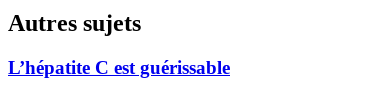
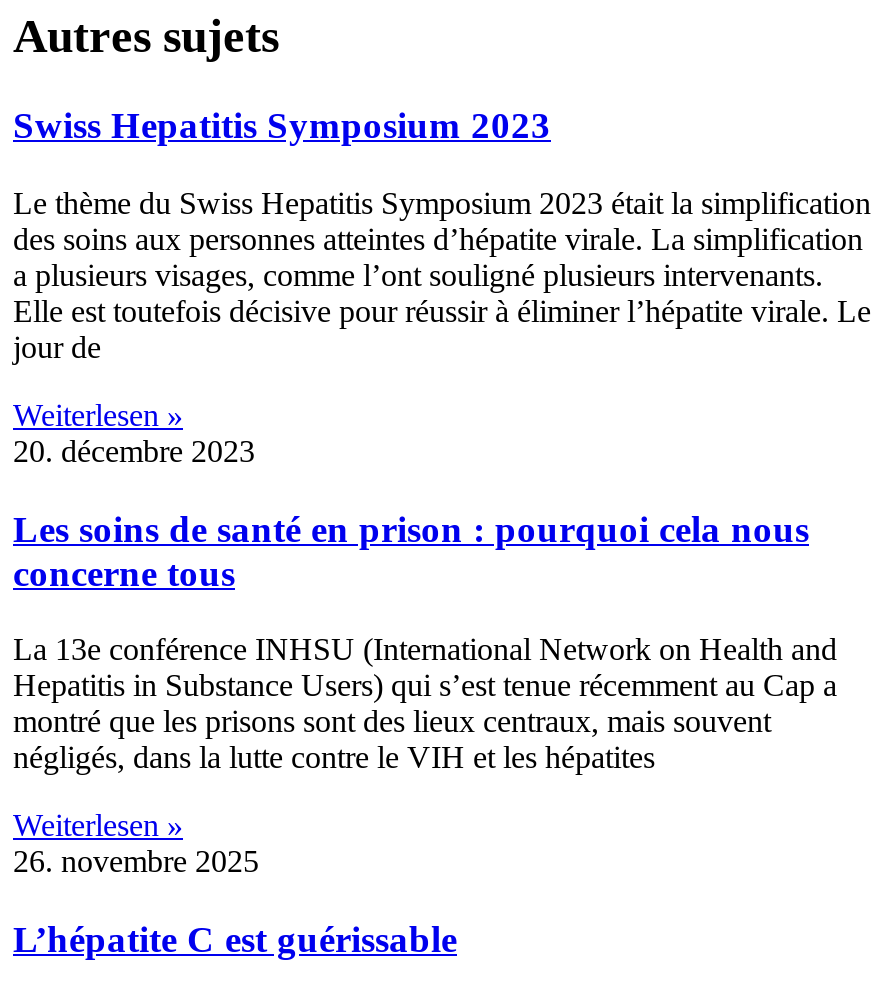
+ Swiss Hepatitis Symposium 2023
+ Le thème du Swiss Hepatitis Symposium 2023 était la simplification
+ des soins aux personnes atteintes d’hépatite virale. La simplification
+ a plusieurs visages, comme l’ont souligné plusieurs intervenants.
+ Elle est toutefois décisive pour réussir à éliminer l’hépatite virale. Le
+ jour de
+ Weiterlesen »
+ 20. décembre 2023
+ Les soins de santé en prison : pourquoi cela nous
+ concerne tous
+ La 13e conférence INHSU (International Network on Health and
+ Hepatitis in Substance Users) qui s’est tenue récemment au Cap a
+ montré que les prisons sont des lieux centraux, mais souvent
+ négligés, dans la lutte contre le VIH et les hépatites
+ Weiterlesen »
+ 26. novembre 2025
